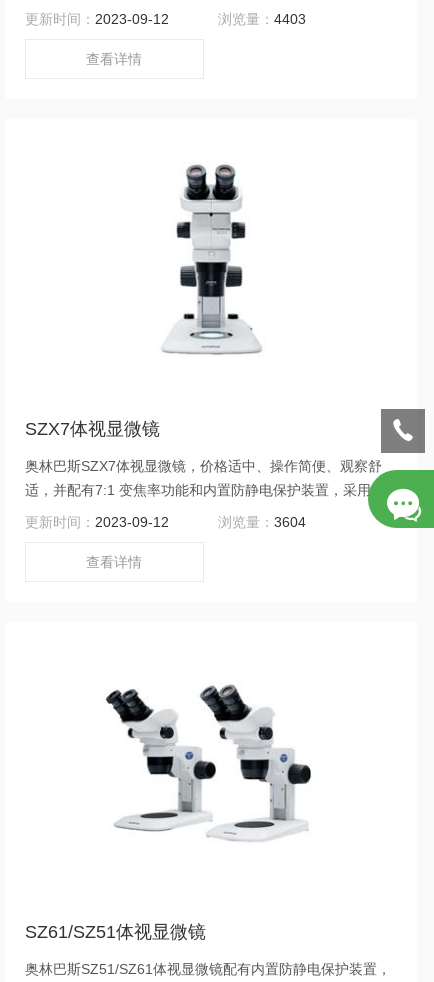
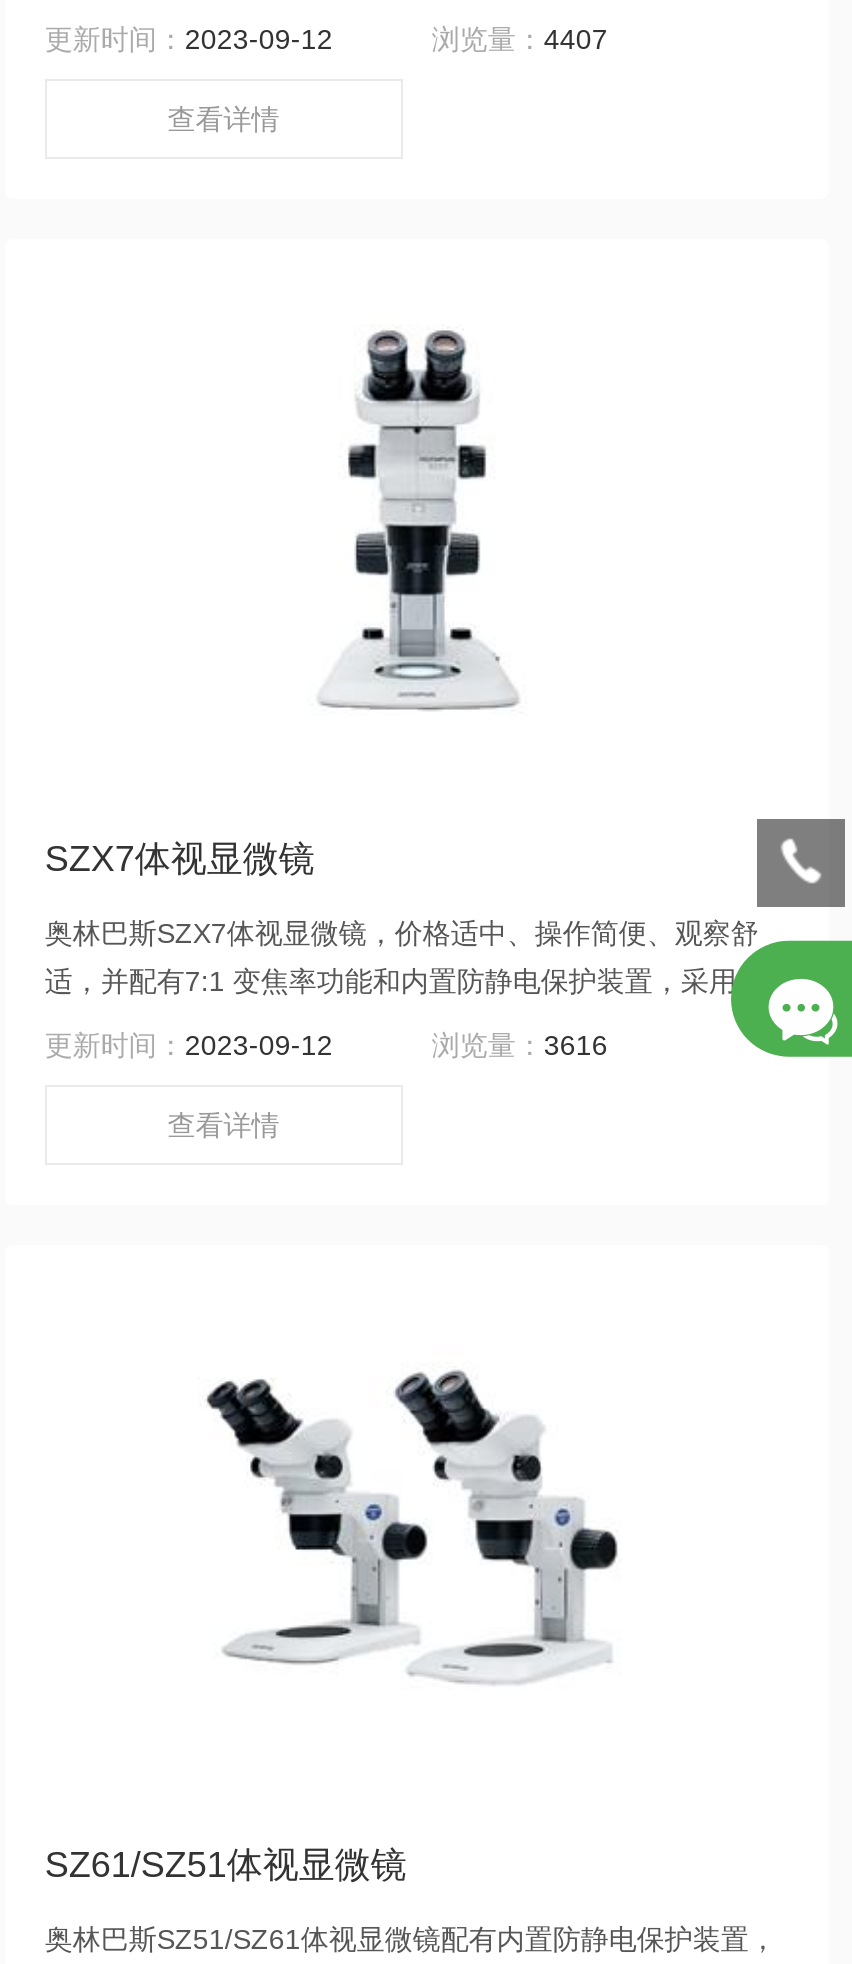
- 浏览量：4403
+ 浏览量：4407

- 浏览量：3604
+ 浏览量：3616
